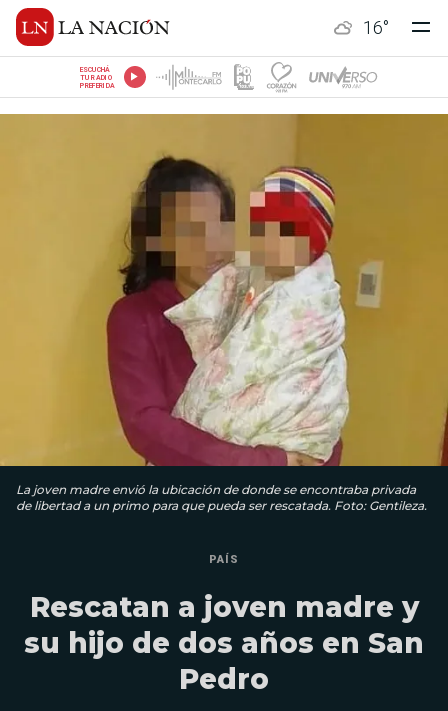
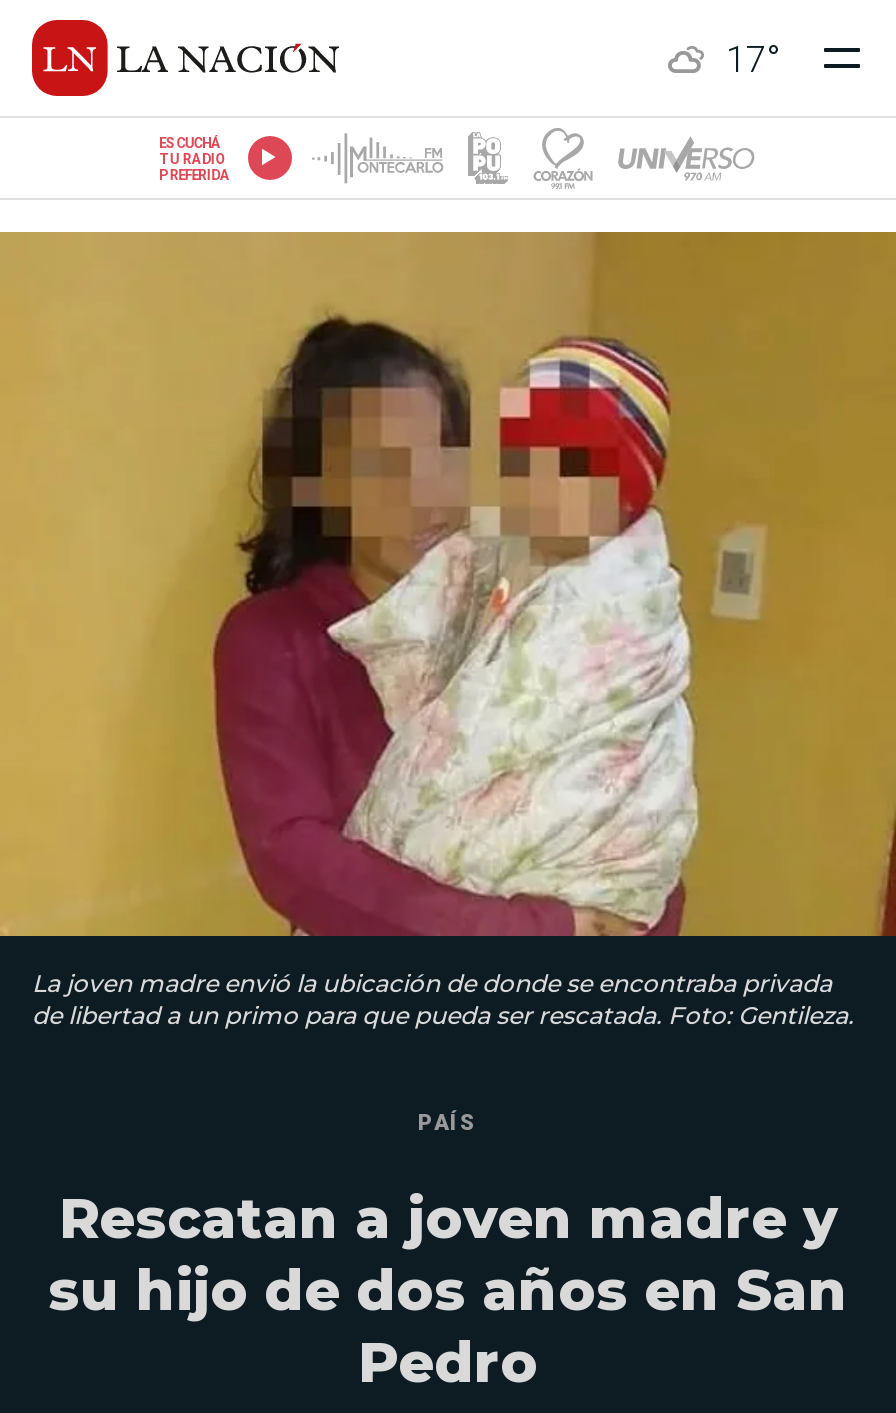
- 16°
+ 17°
